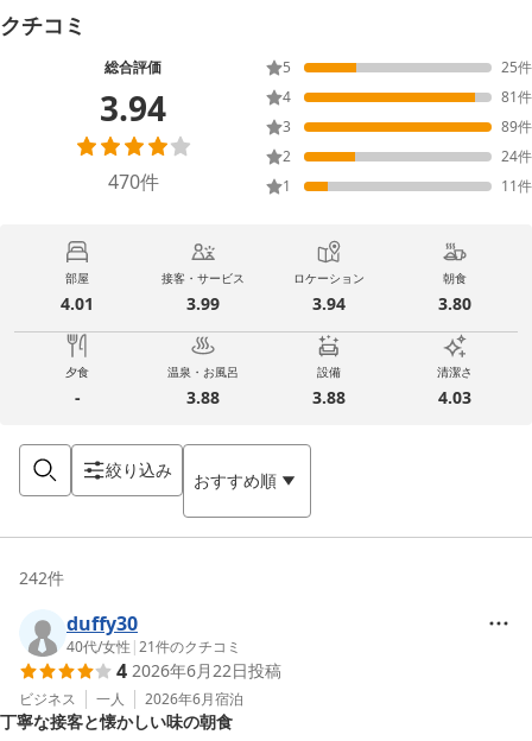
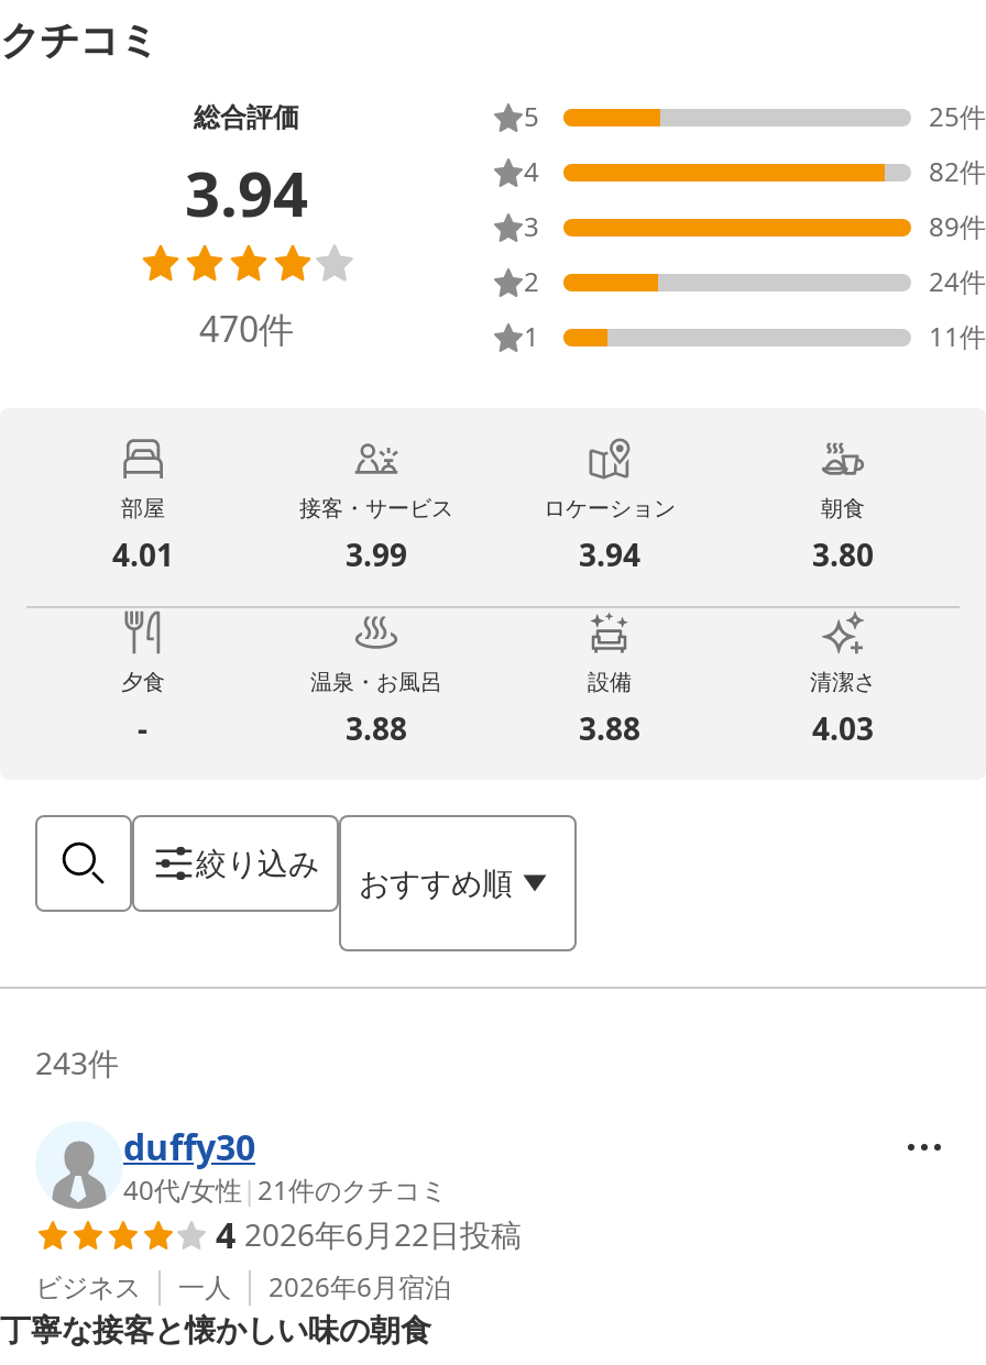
- 81件
+ 82件

- 242件
+ 243件
